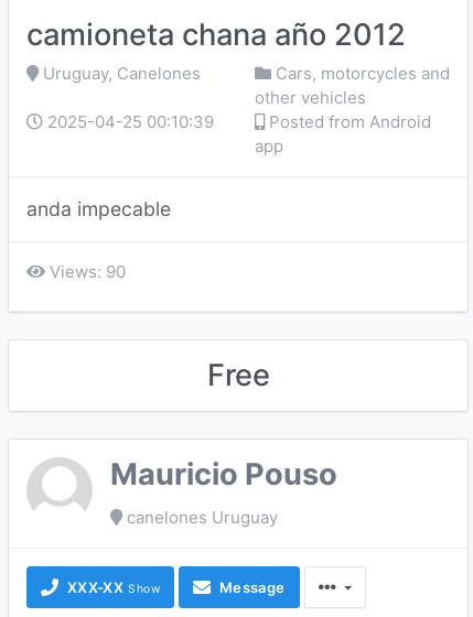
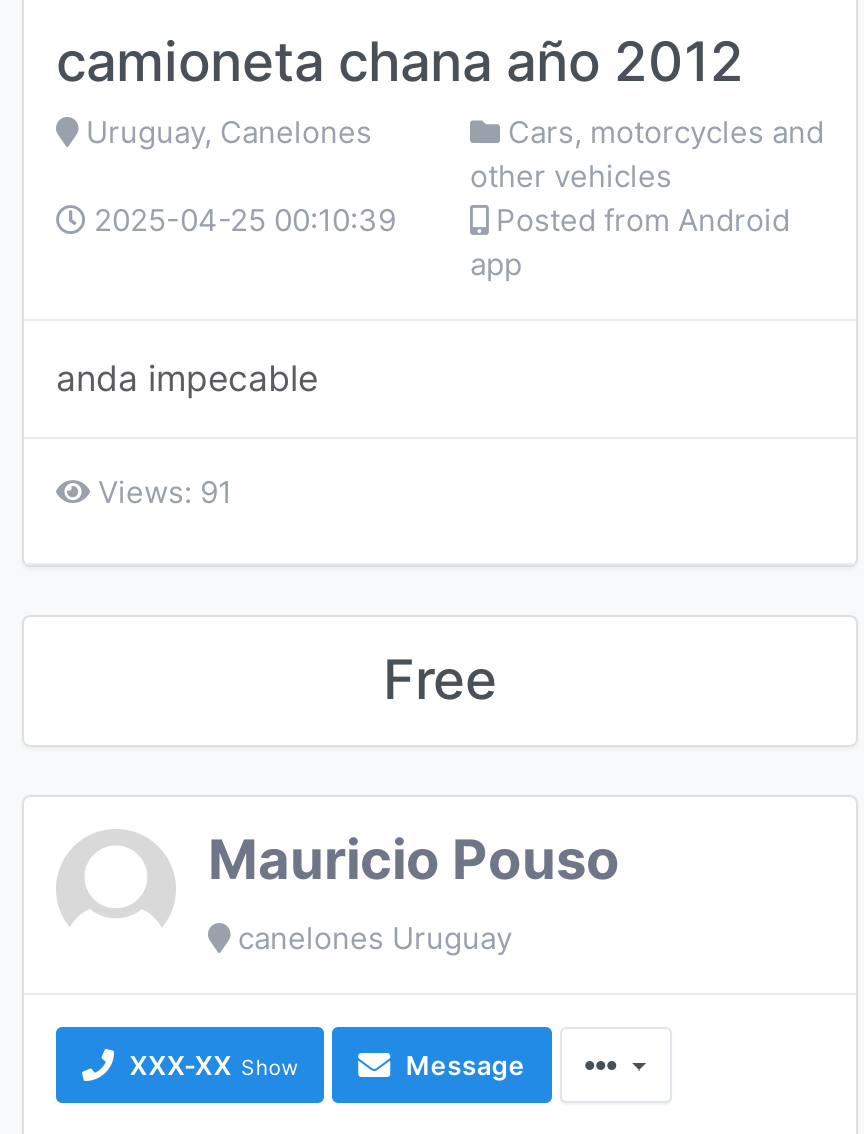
- Views: 90
+ Views: 91
